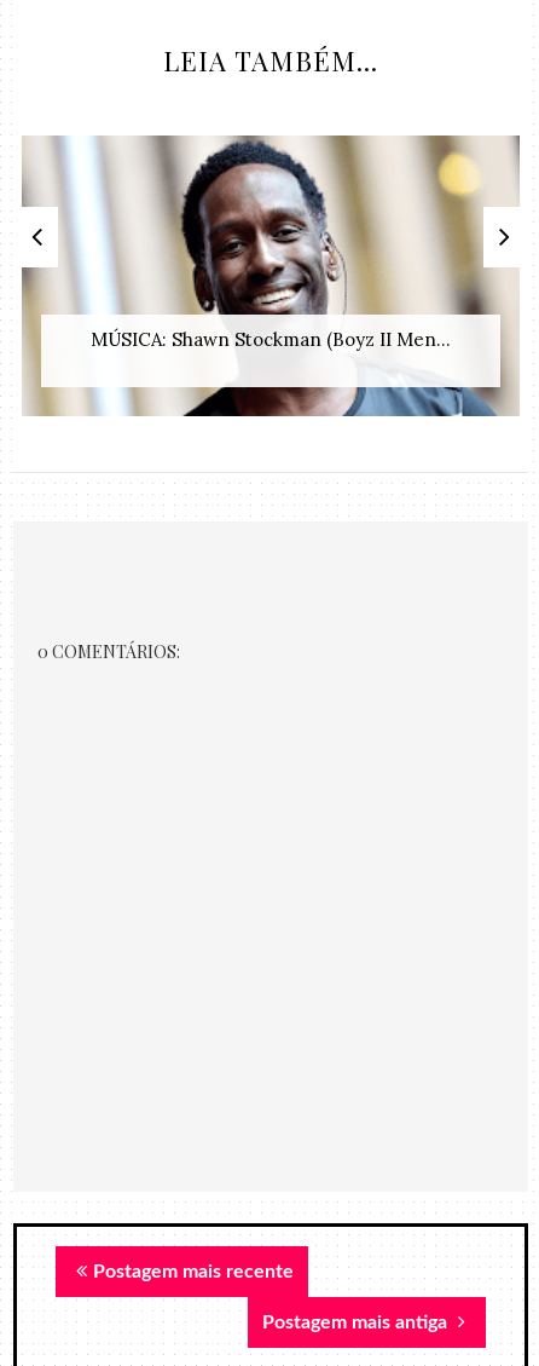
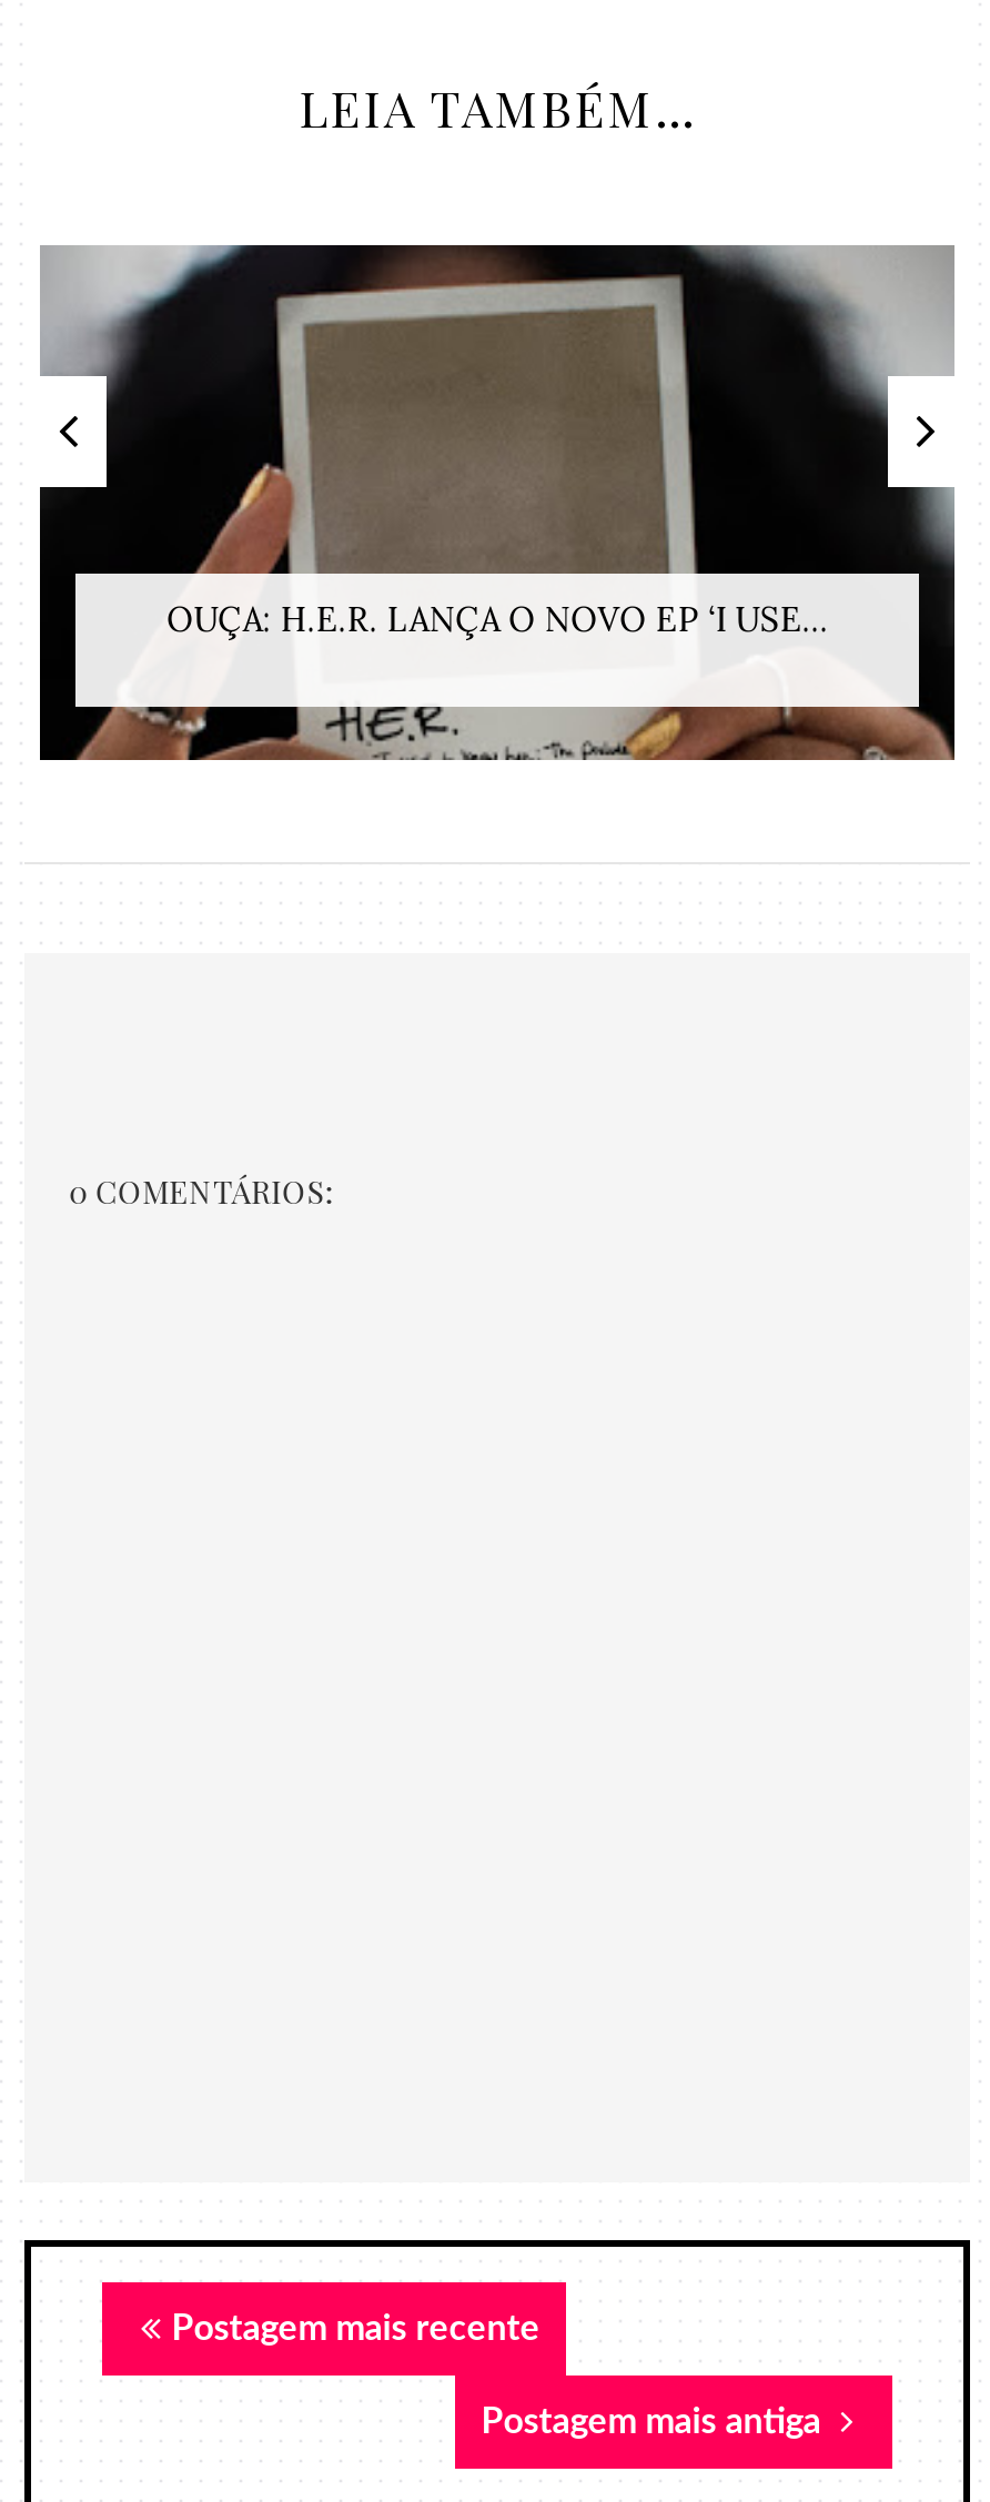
- [image]
- MÚSICA: Shawn Stockman (Boyz II Men...
+ [image]
+ OUÇA: H.E.R. LANÇA O NOVO EP ‘I USE...
